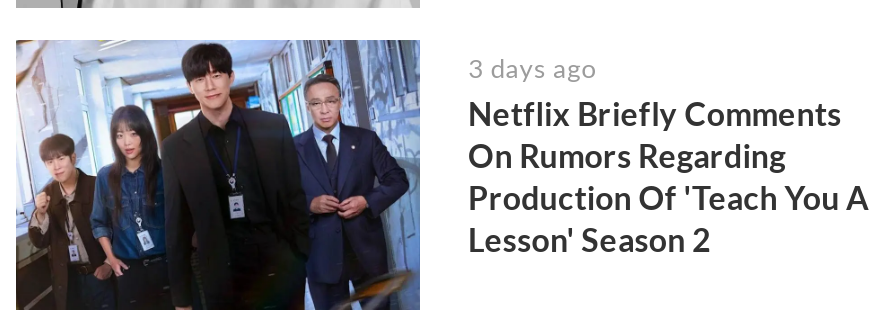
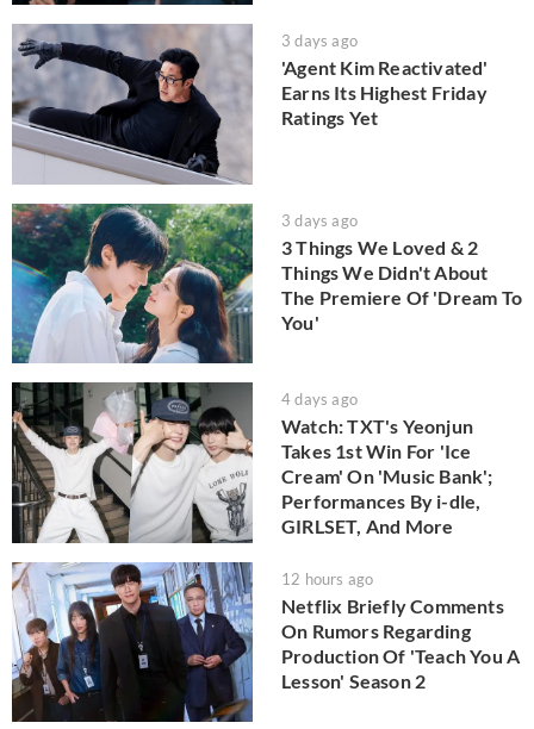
+ [image]
+ 'Agent Kim Reactivated'
+ Earns Its Highest Friday
+ Ratings Yet

+ [image]
+ 3 days ago
+ 3 Things We Loved & 2
+ Things We Didn't About
+ The Premiere Of 'Dream To
+ You'

+ [image]
+ 4 days ago
+ Watch: TXT's Yeonjun
+ Takes 1st Win For 'Ice
+ Cream' On 'Music Bank';
+ Performances By i-dle,
+ GIRLSET, And More
+ 12 hours ago
